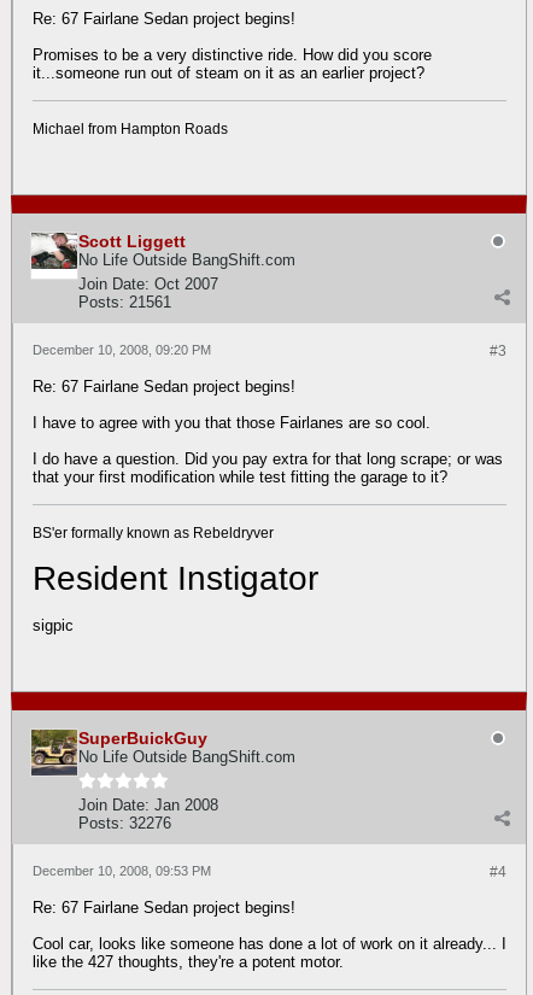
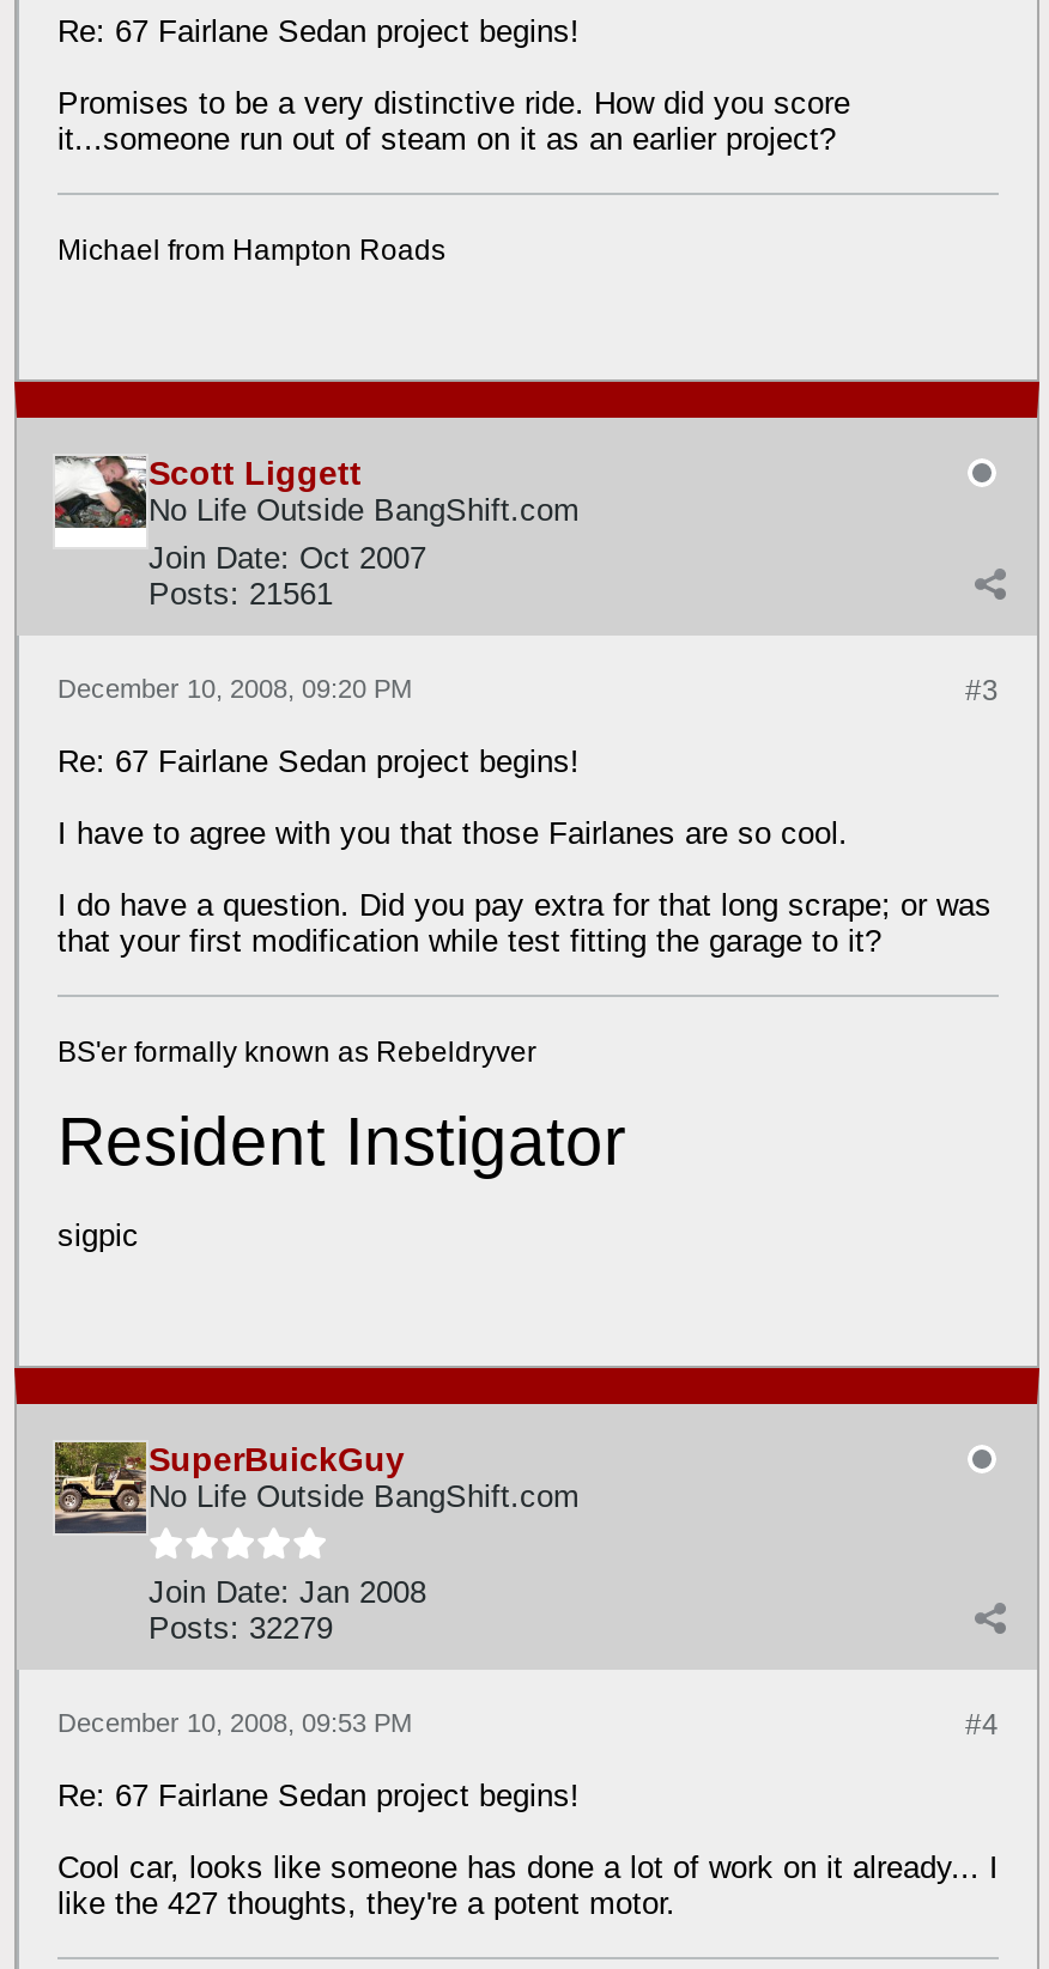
- Posts: 32276
+ Posts: 32279
